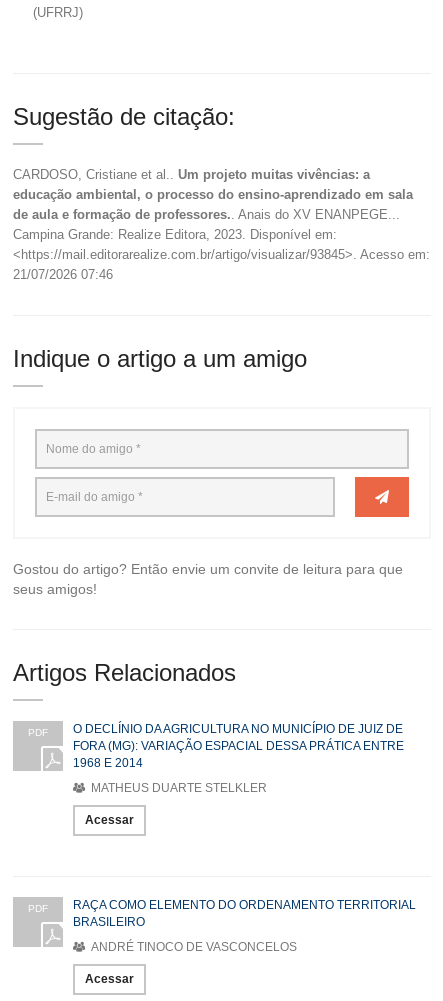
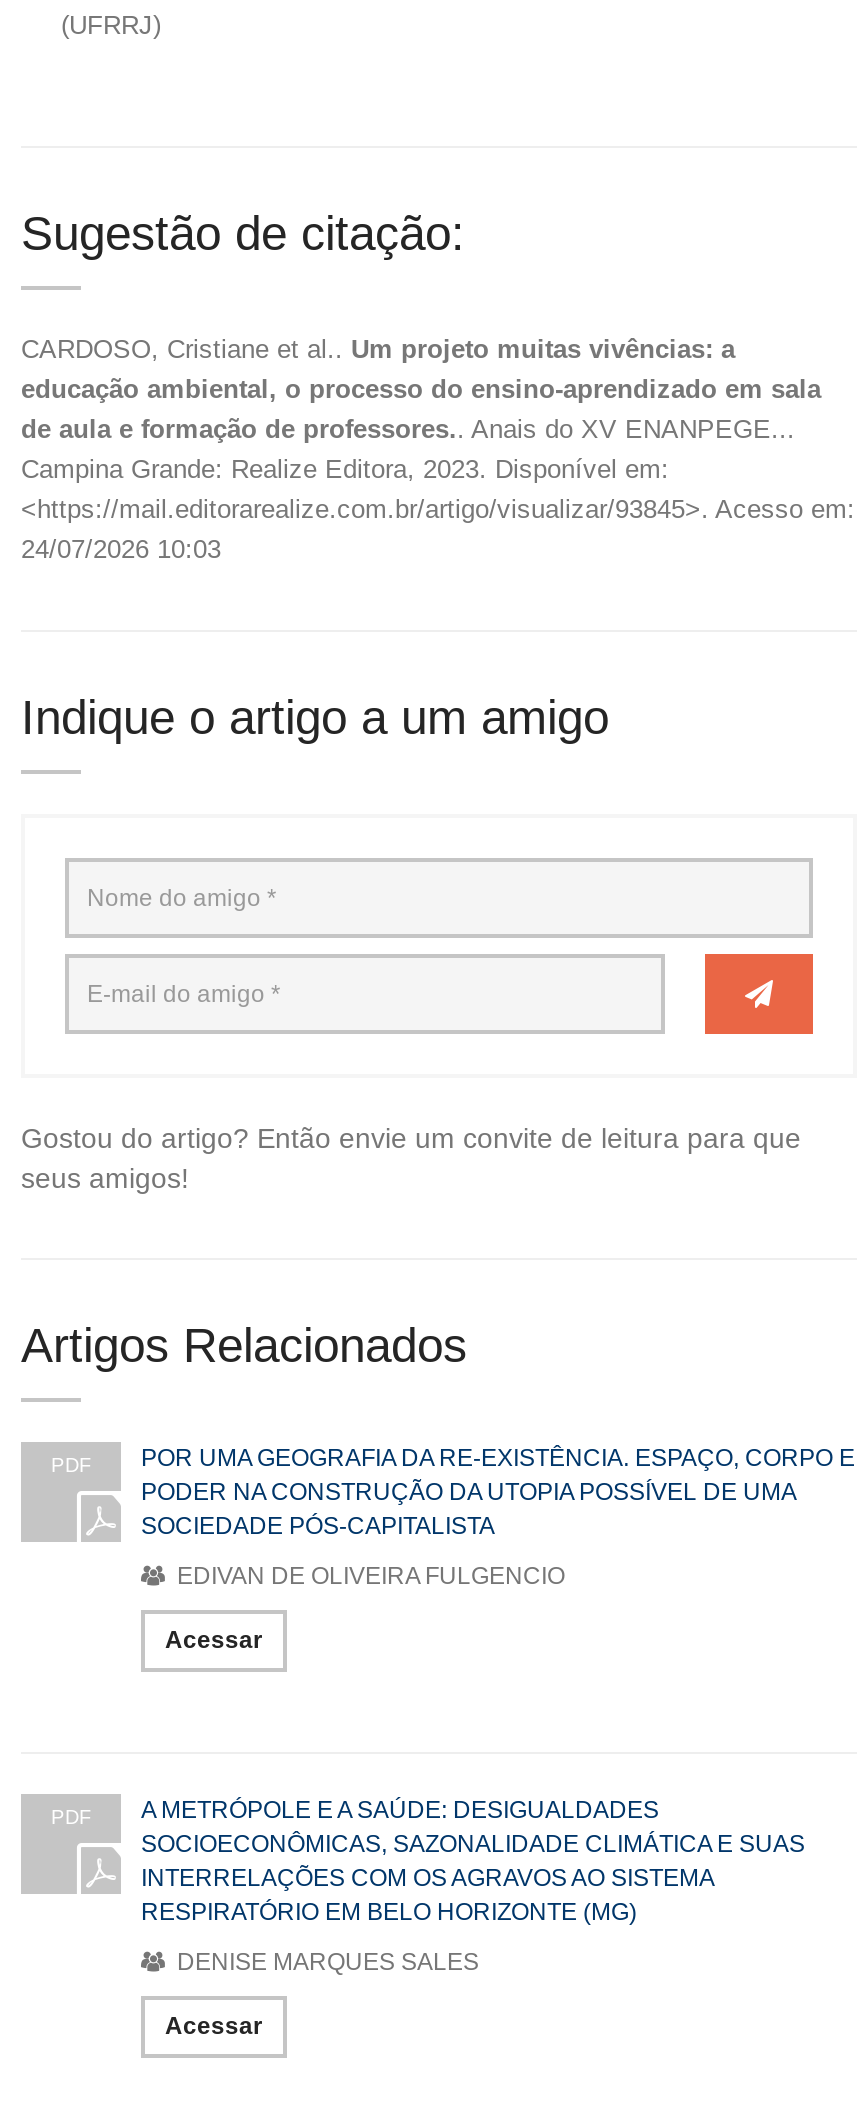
- 21/07/2026 07:46
+ 24/07/2026 10:03

- O DECLÍNIO DA AGRICULTURA NO MUNICÍPIO DE JUIZ DE
- FORA (MG): VARIAÇÃO ESPACIAL DESSA PRÁTICA ENTRE
- 1968 E 2014
+ POR UMA GEOGRAFIA DA RE-EXISTÊNCIA. ESPAÇO, CORPO E
+ PODER NA CONSTRUÇÃO DA UTOPIA POSSÍVEL DE UMA
+ SOCIEDADE PÓS-CAPITALISTA

- MATHEUS DUARTE STELKLER
+ EDIVAN DE OLIVEIRA FULGENCIO

- RAÇA COMO ELEMENTO DO ORDENAMENTO TERRITORIAL
- BRASILEIRO
+ A METRÓPOLE E A SAÚDE: DESIGUALDADES
+ SOCIOECONÔMICAS, SAZONALIDADE CLIMÁTICA E SUAS
+ INTERRELAÇÕES COM OS AGRAVOS AO SISTEMA
+ RESPIRATÓRIO EM BELO HORIZONTE (MG)

- ANDRÉ TINOCO DE VASCONCELOS
+ DENISE MARQUES SALES
